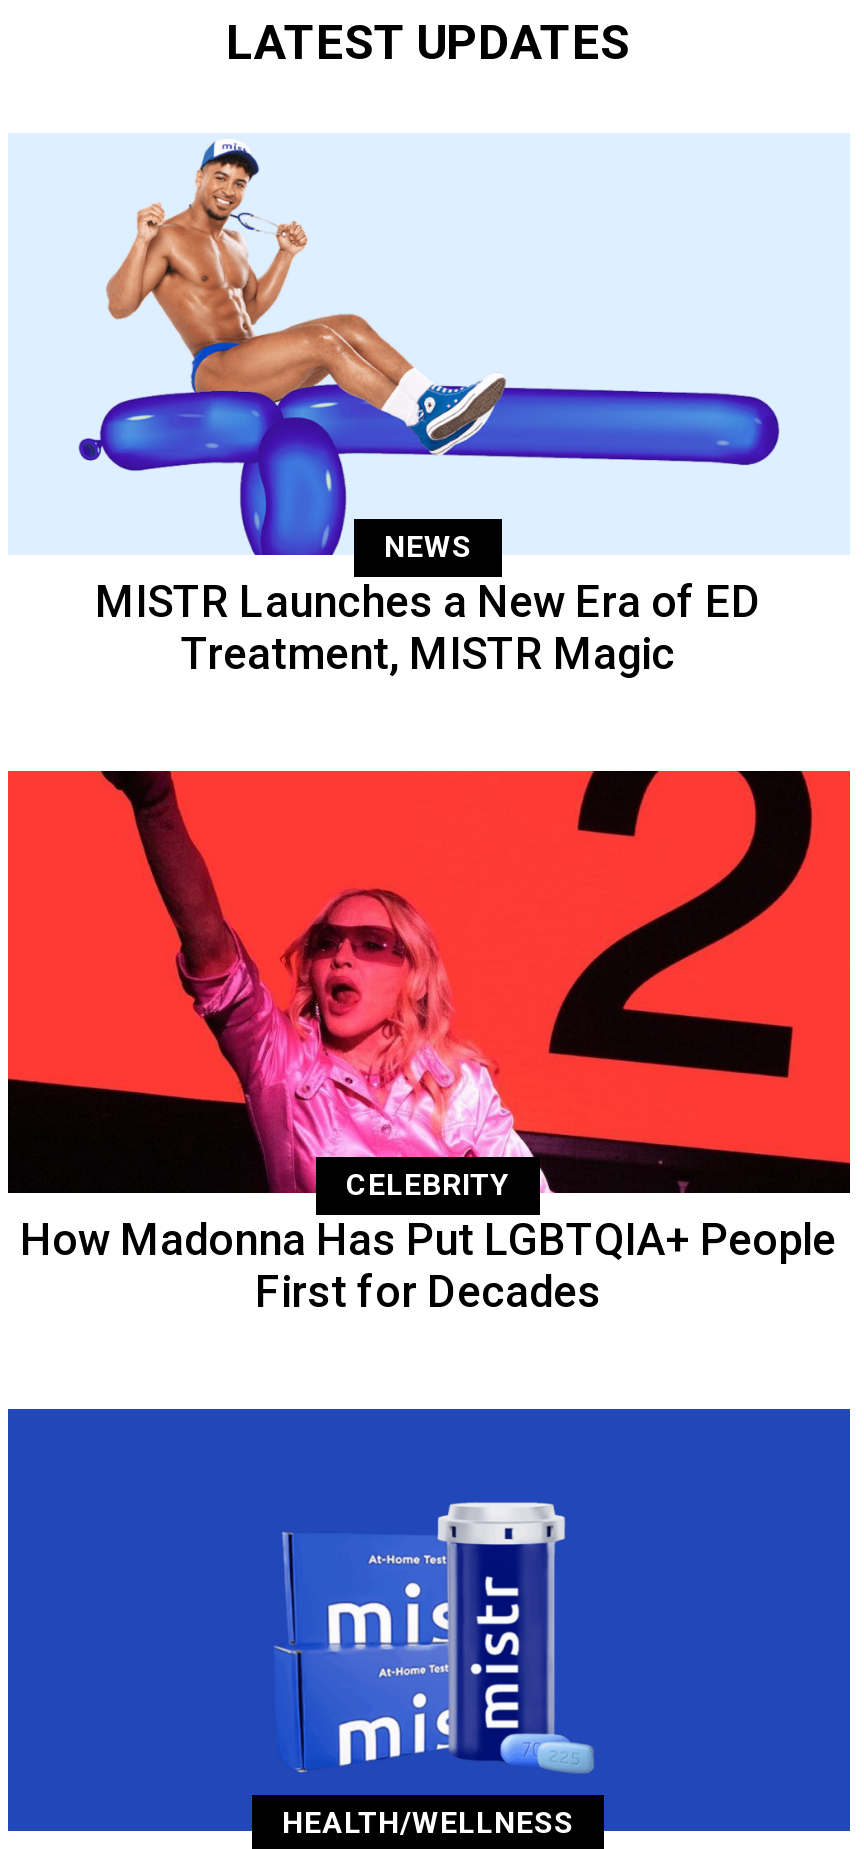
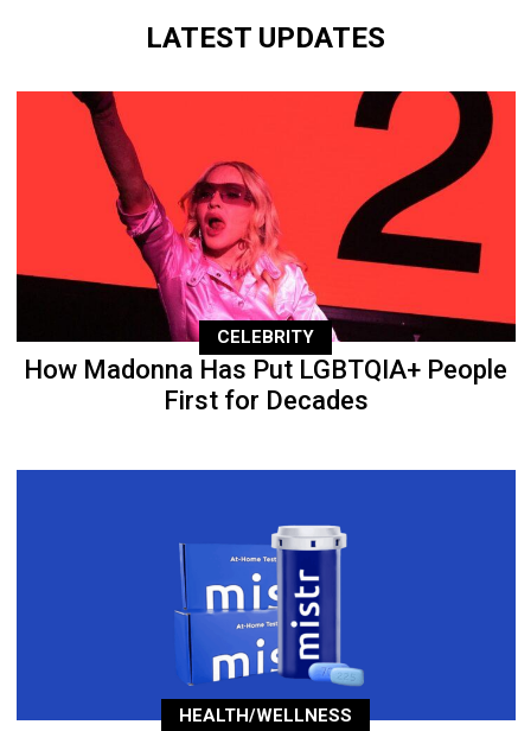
- [image]
- NEWS
- MISTR Launches a New Era of ED
- Treatment, MISTR Magic
